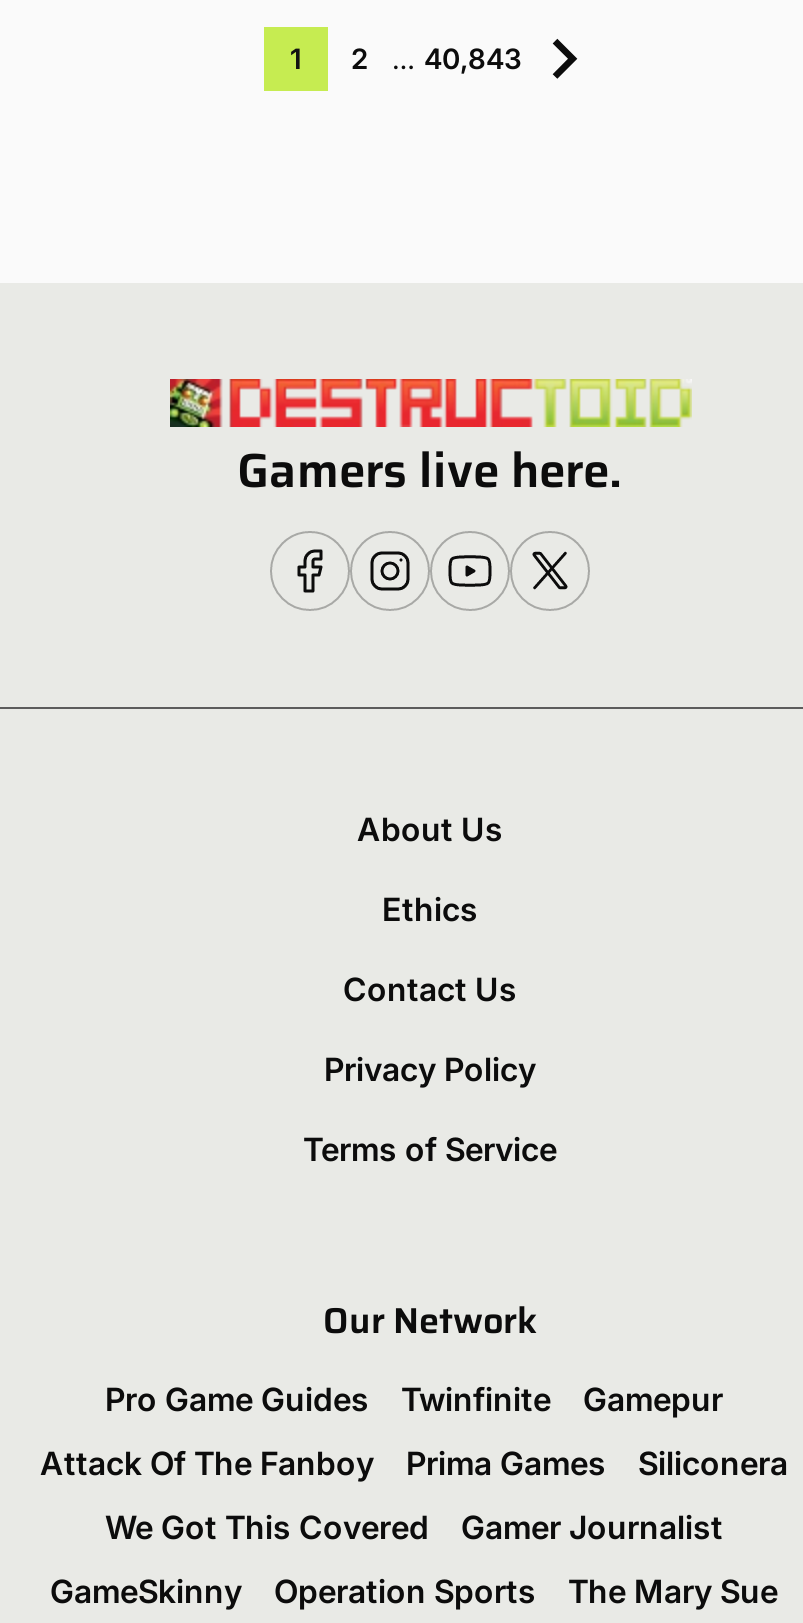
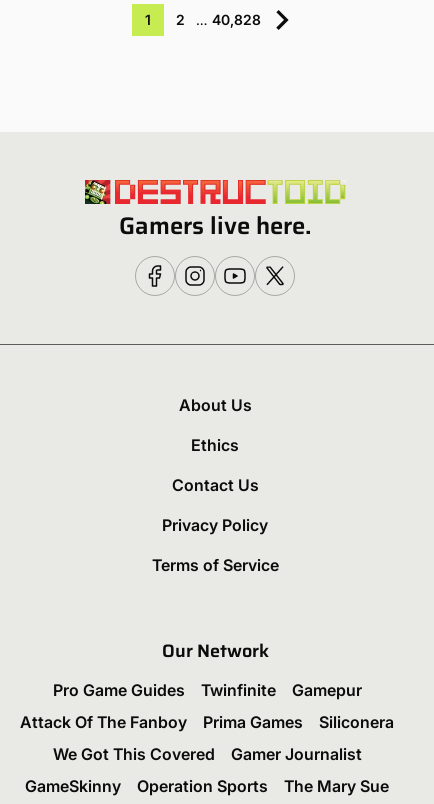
- 1 2 … 40,843
+ 1 2 … 40,828
